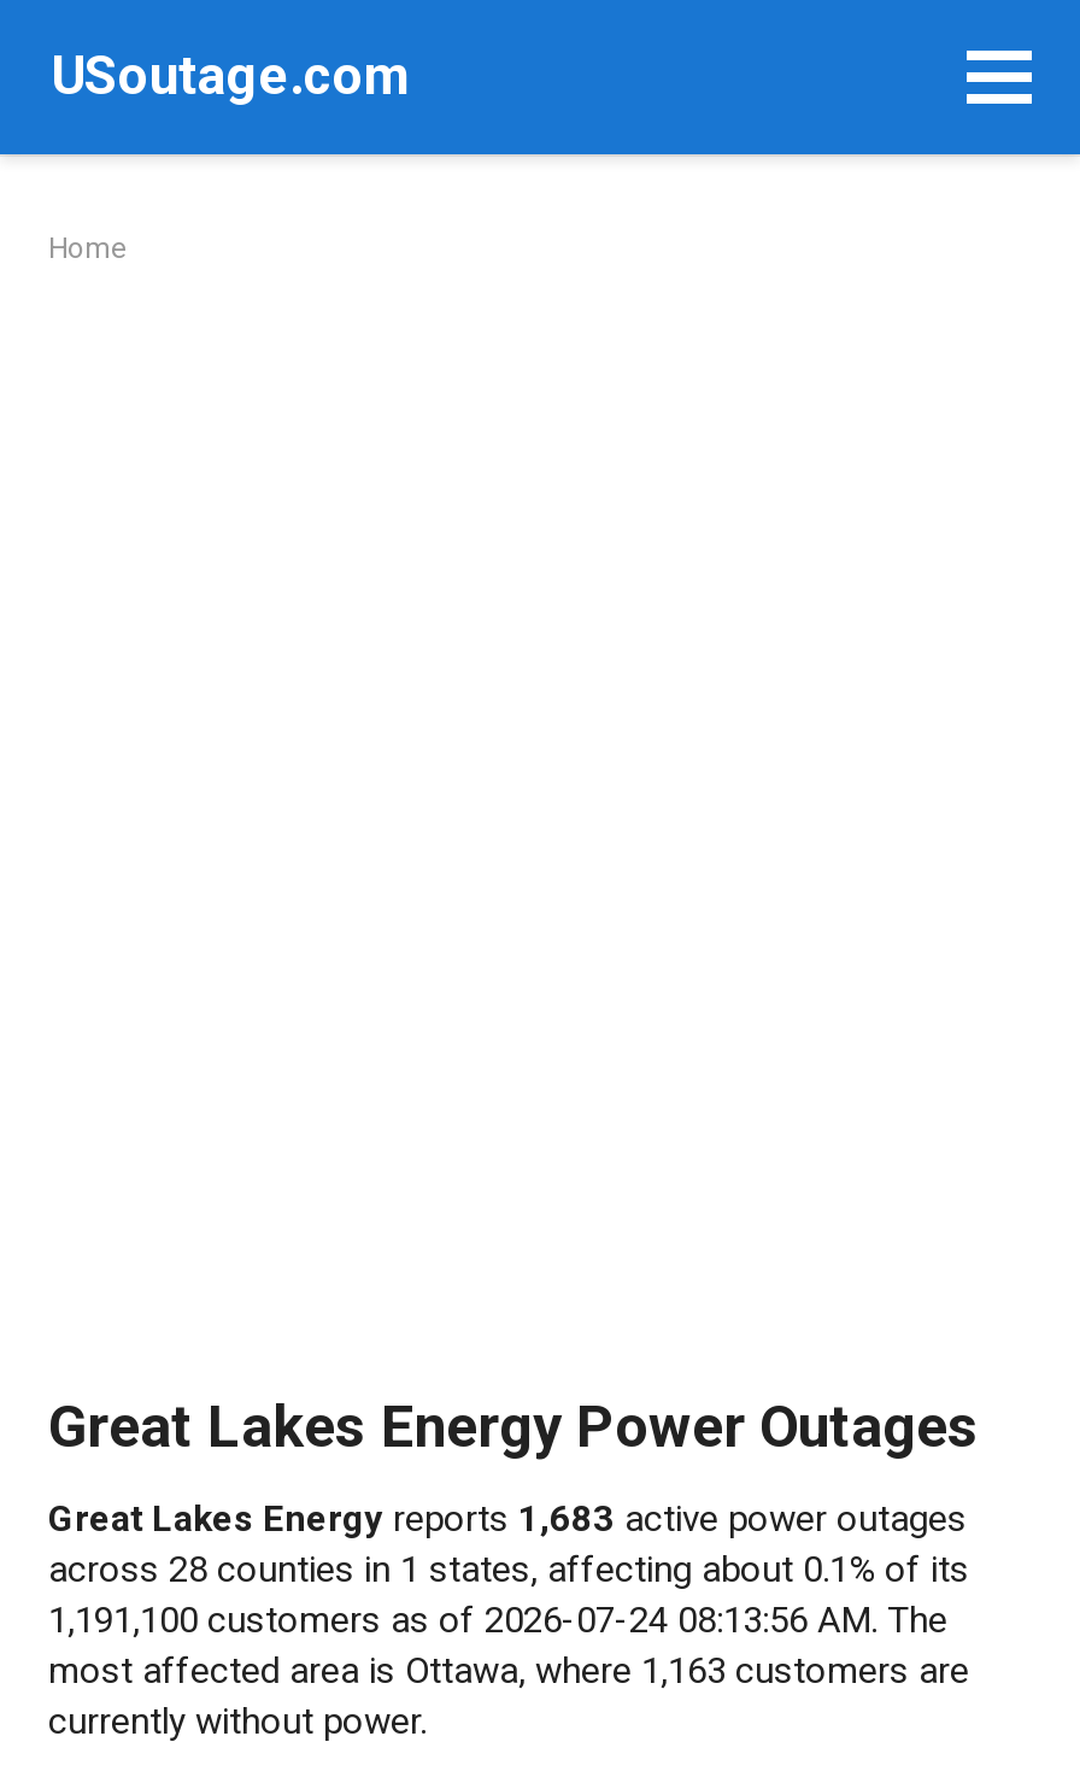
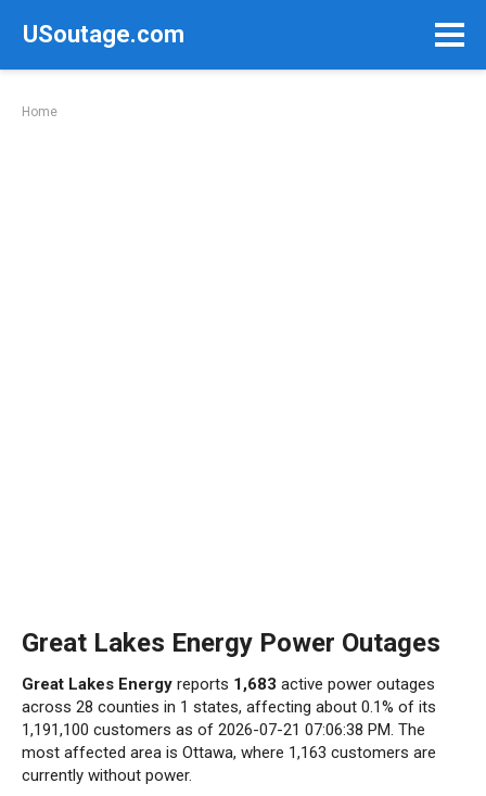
- 1,191,100 customers as of 2026-07-24 08:13:56 AM. The
+ 1,191,100 customers as of 2026-07-21 07:06:38 PM. The
